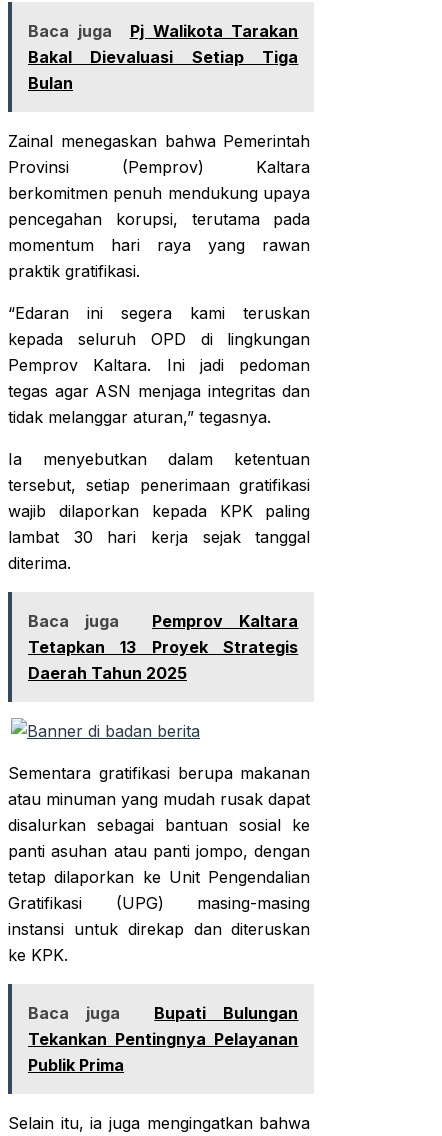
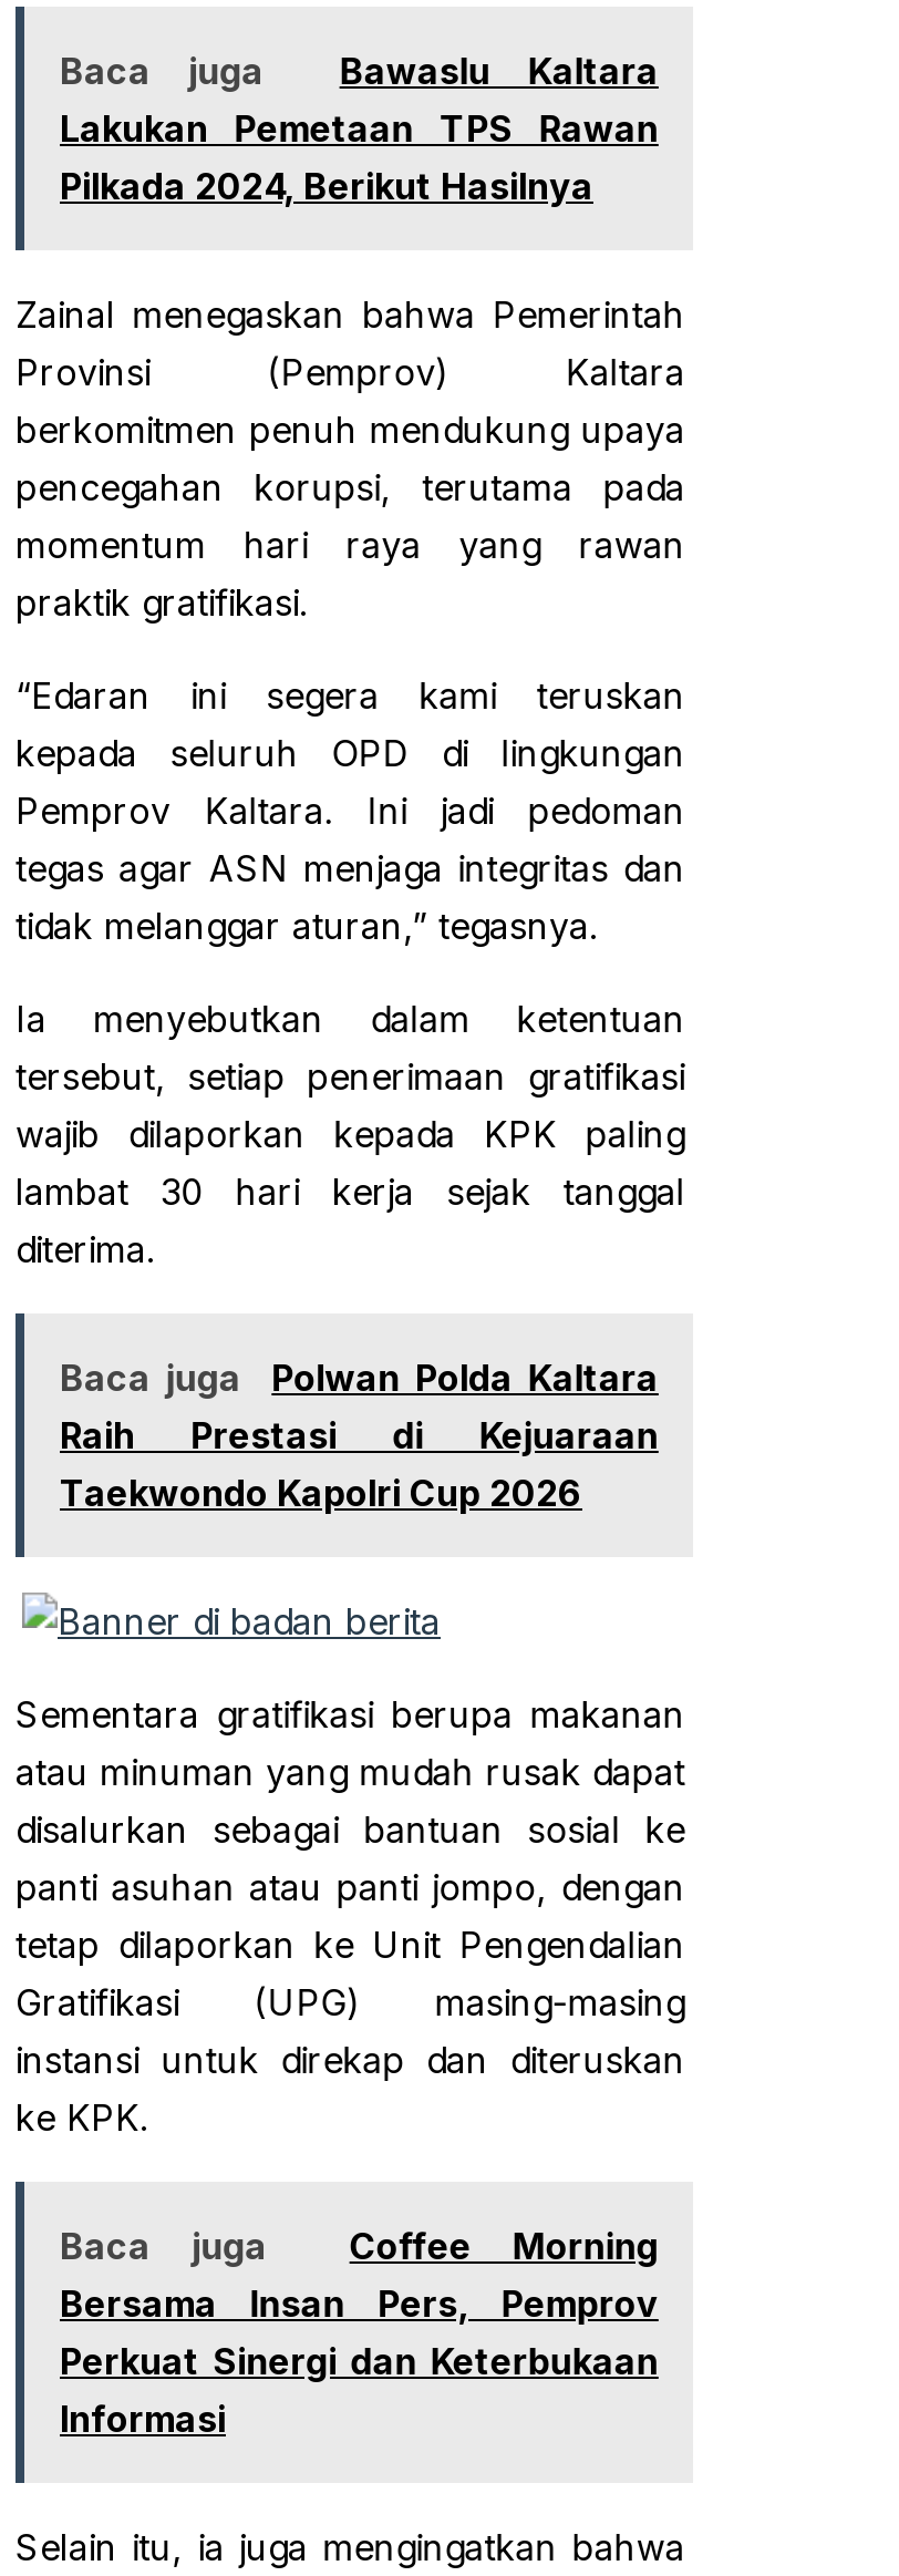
- Pj Walikota Tarakan
- Bakal Dievaluasi Setiap Tiga
- Bulan
+ Bawaslu Kaltara
+ Lakukan Pemetaan TPS Rawan
+ Pilkada 2024, Berikut Hasilnya

- Pemprov Kaltara
- Tetapkan 13 Proyek Strategis
- Daerah Tahun 2025
+ Polwan Polda Kaltara
+ Raih Prestasi di Kejuaraan
+ Taekwondo Kapolri Cup 2026

- Bupati Bulungan
- Tekankan Pentingnya Pelayanan
- Publik Prima
+ Coffee Morning
+ Bersama Insan Pers, Pemprov
+ Perkuat Sinergi dan Keterbukaan
+ Informasi
